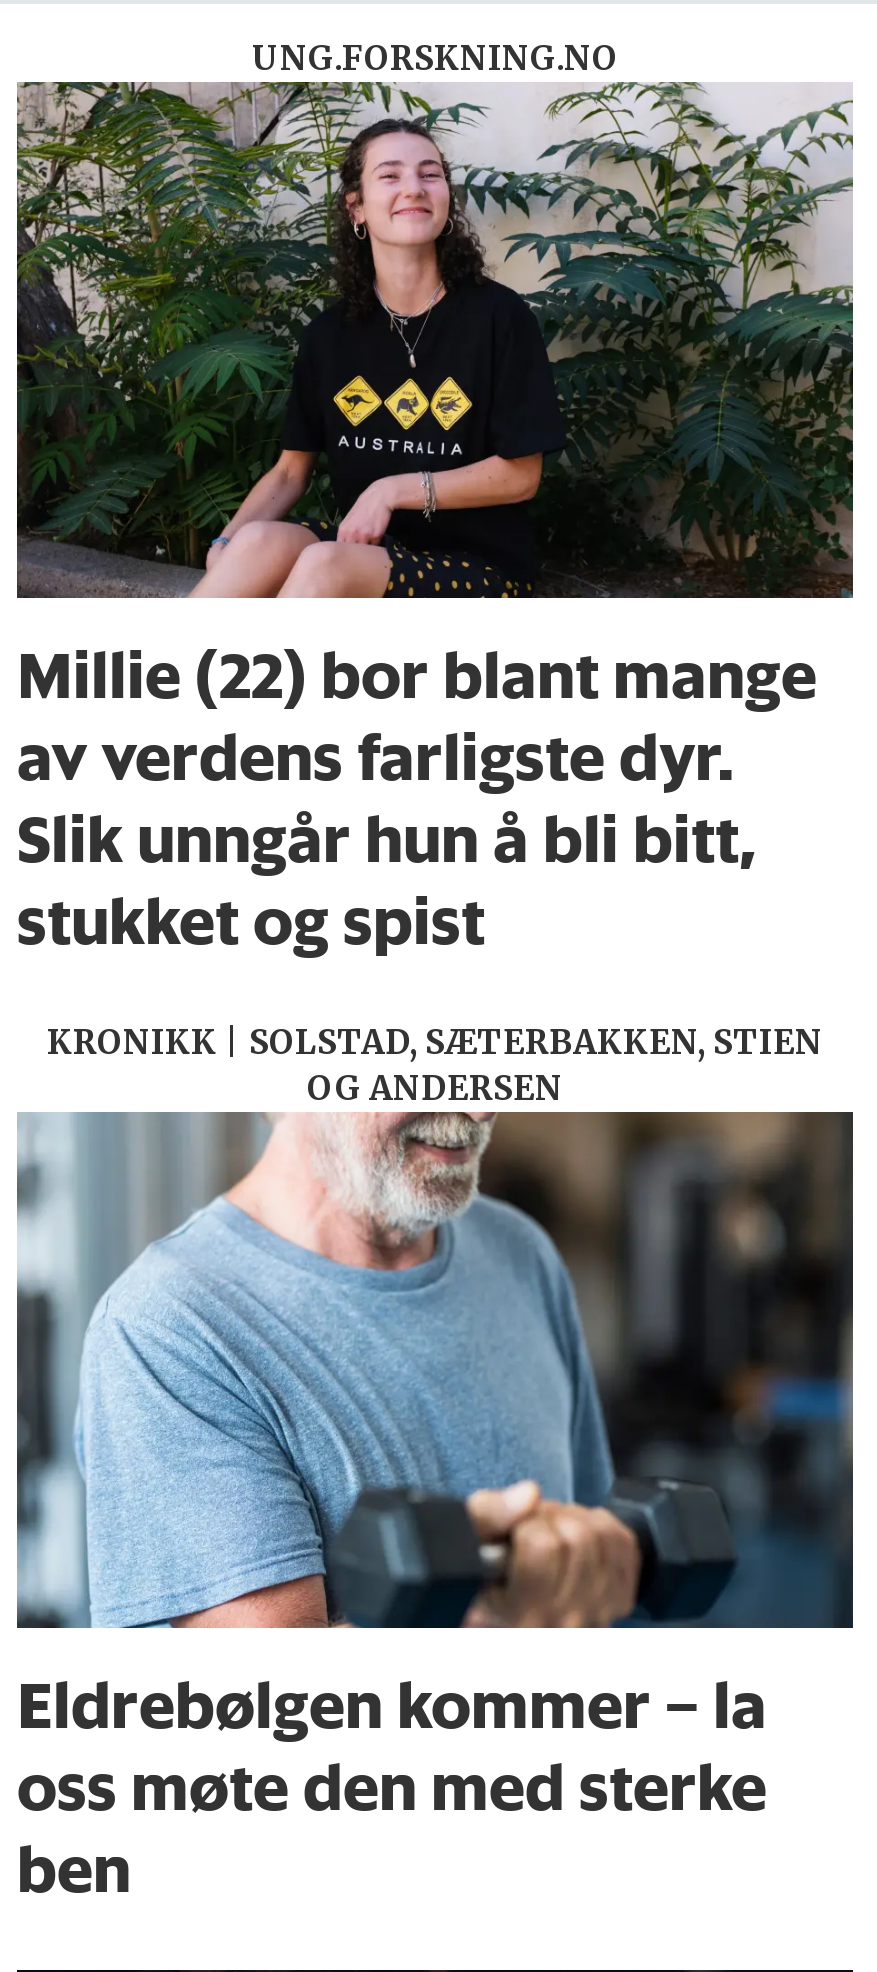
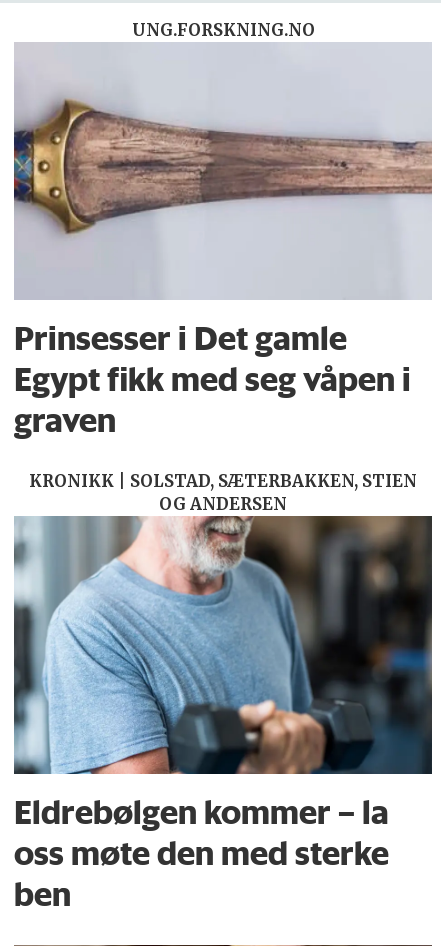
- [image]
- Millie (22) bor blant mange
- av verdens farligste dyr.
- Slik unngår hun å bli bitt,
- stukket og spist
+ [image]
+ Prinsesser i Det gamle
+ Egypt fikk med seg våpen i
+ graven
